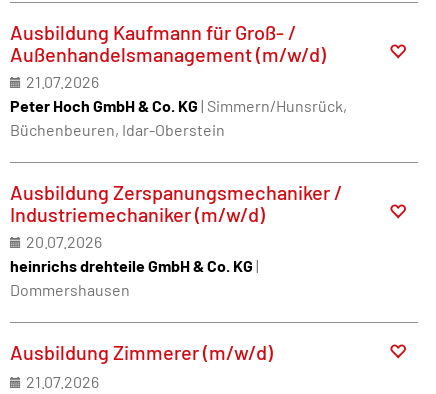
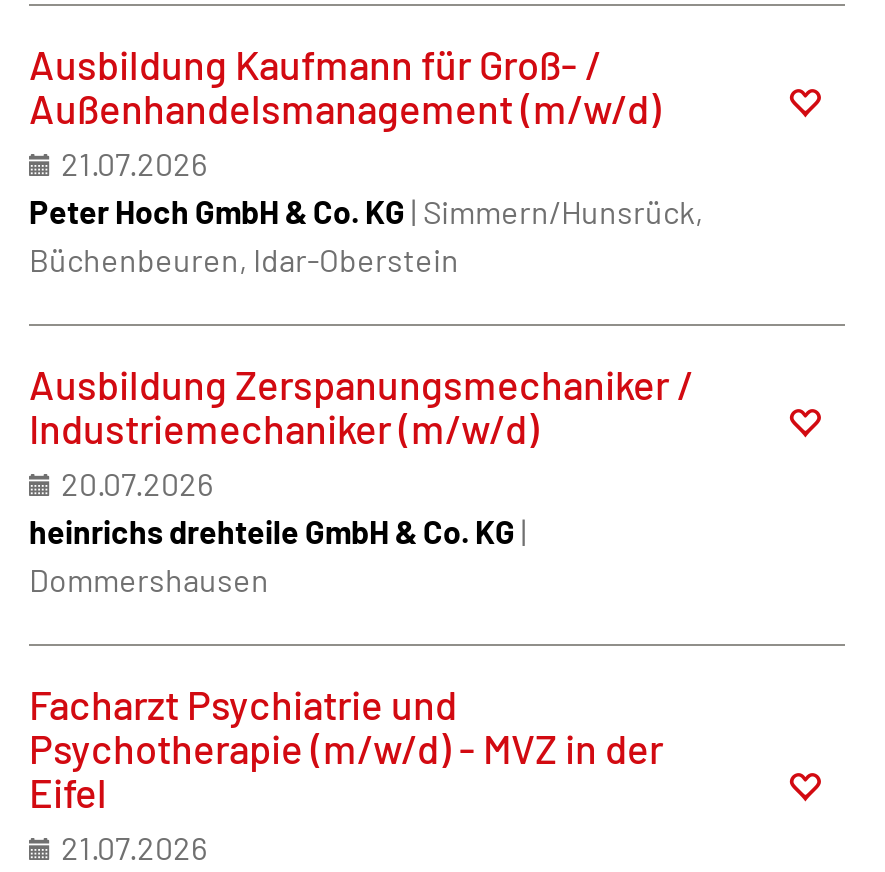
- Ausbildung Zimmerer (m/w/d)
+ Facharzt Psychiatrie und
+ Psychotherapie (m/w/d) - MVZ in der
+ Eifel
